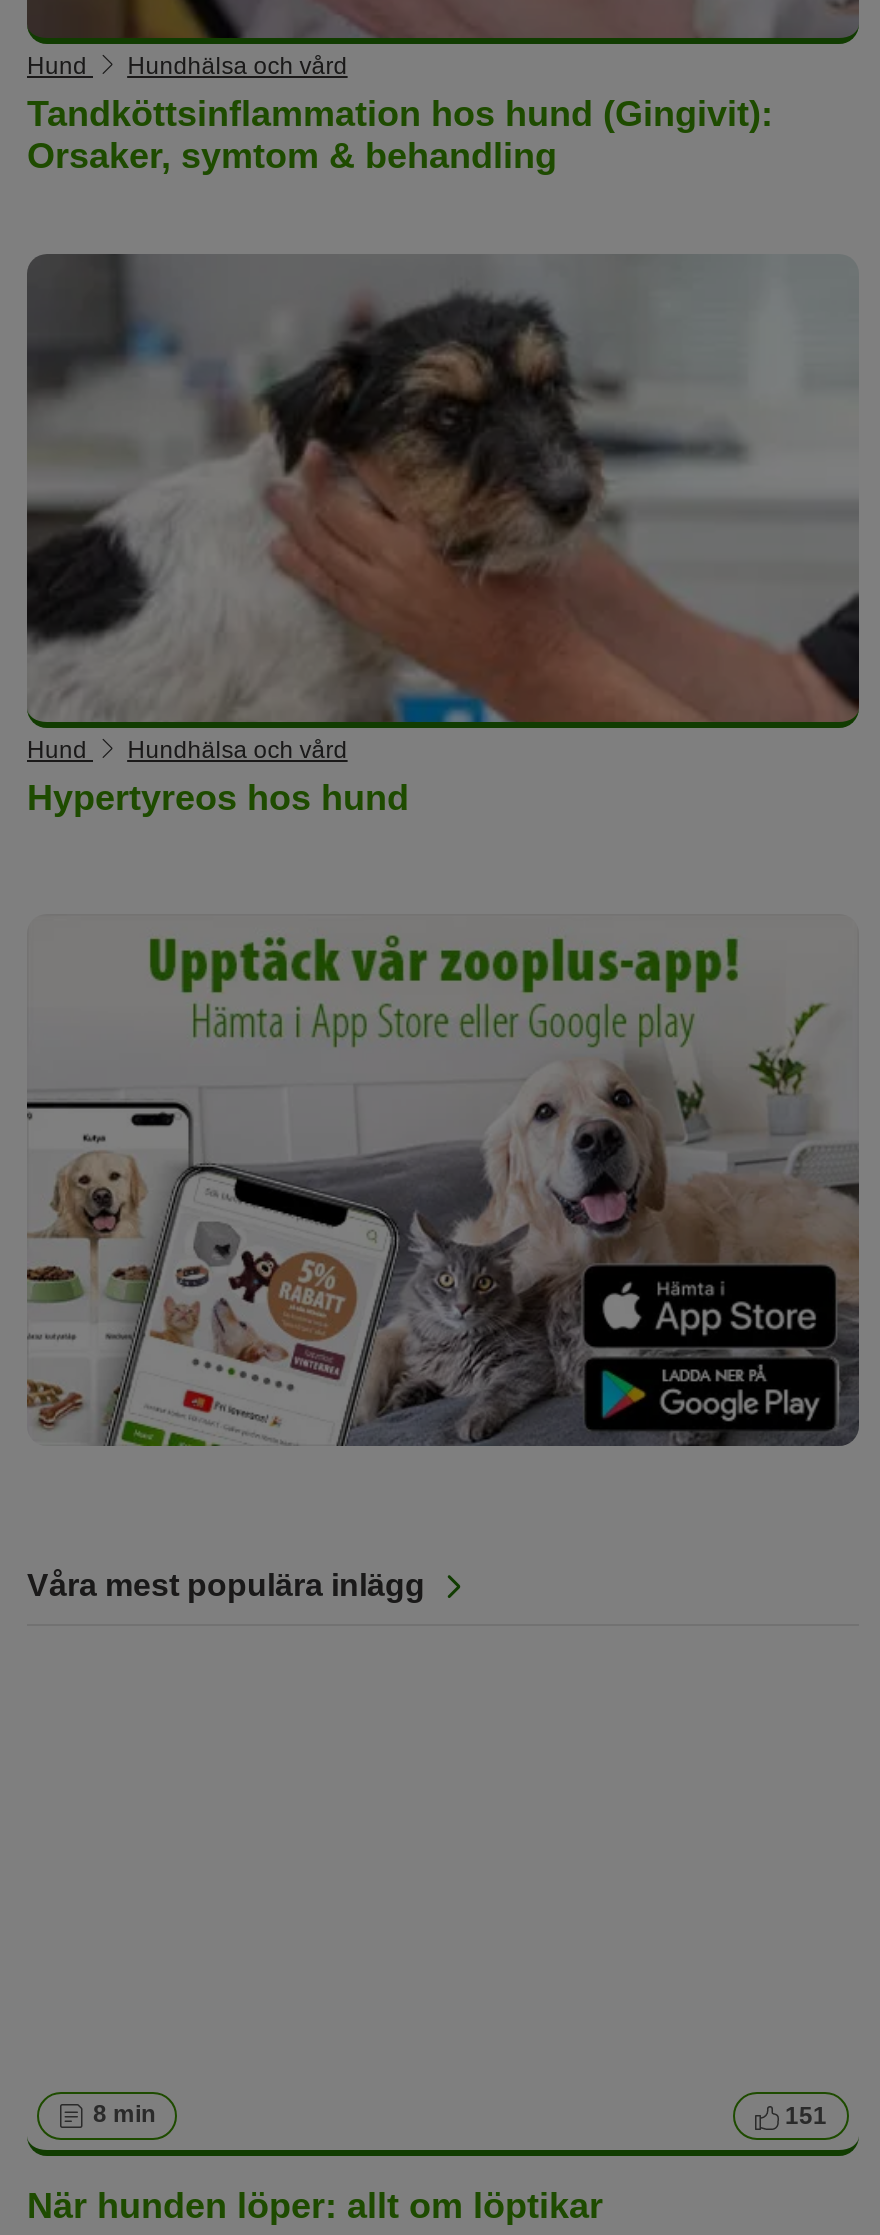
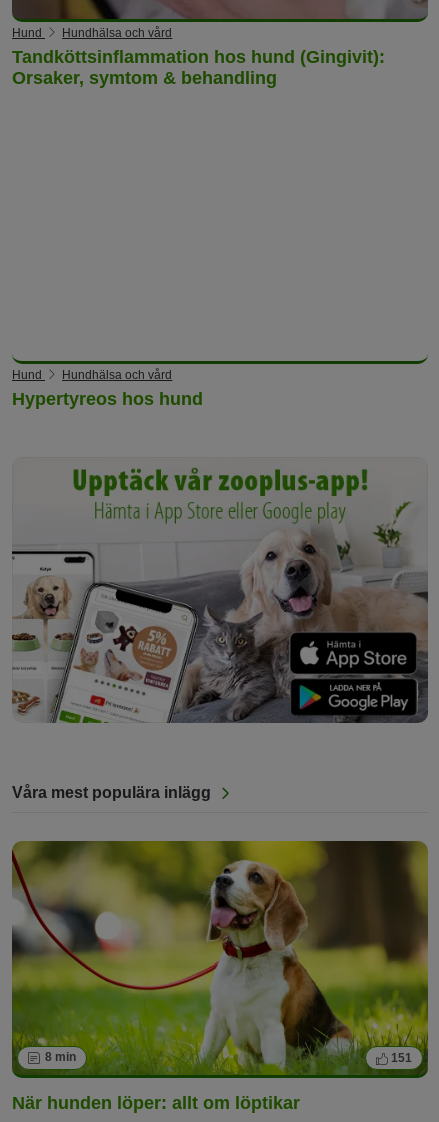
- [image]

+ [image]
